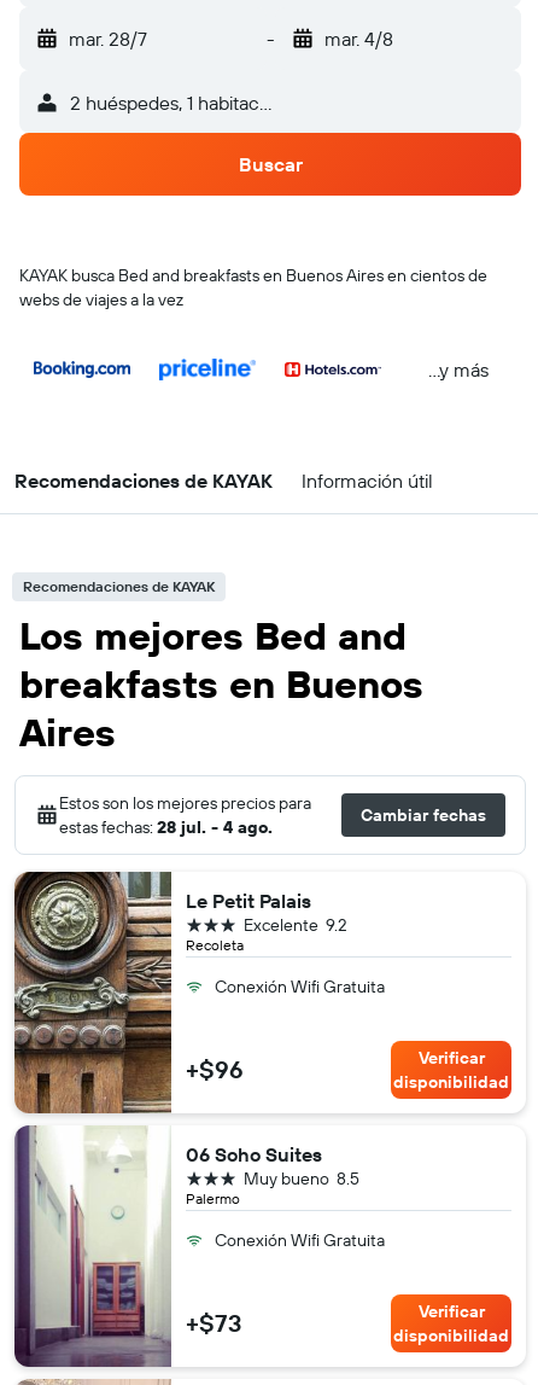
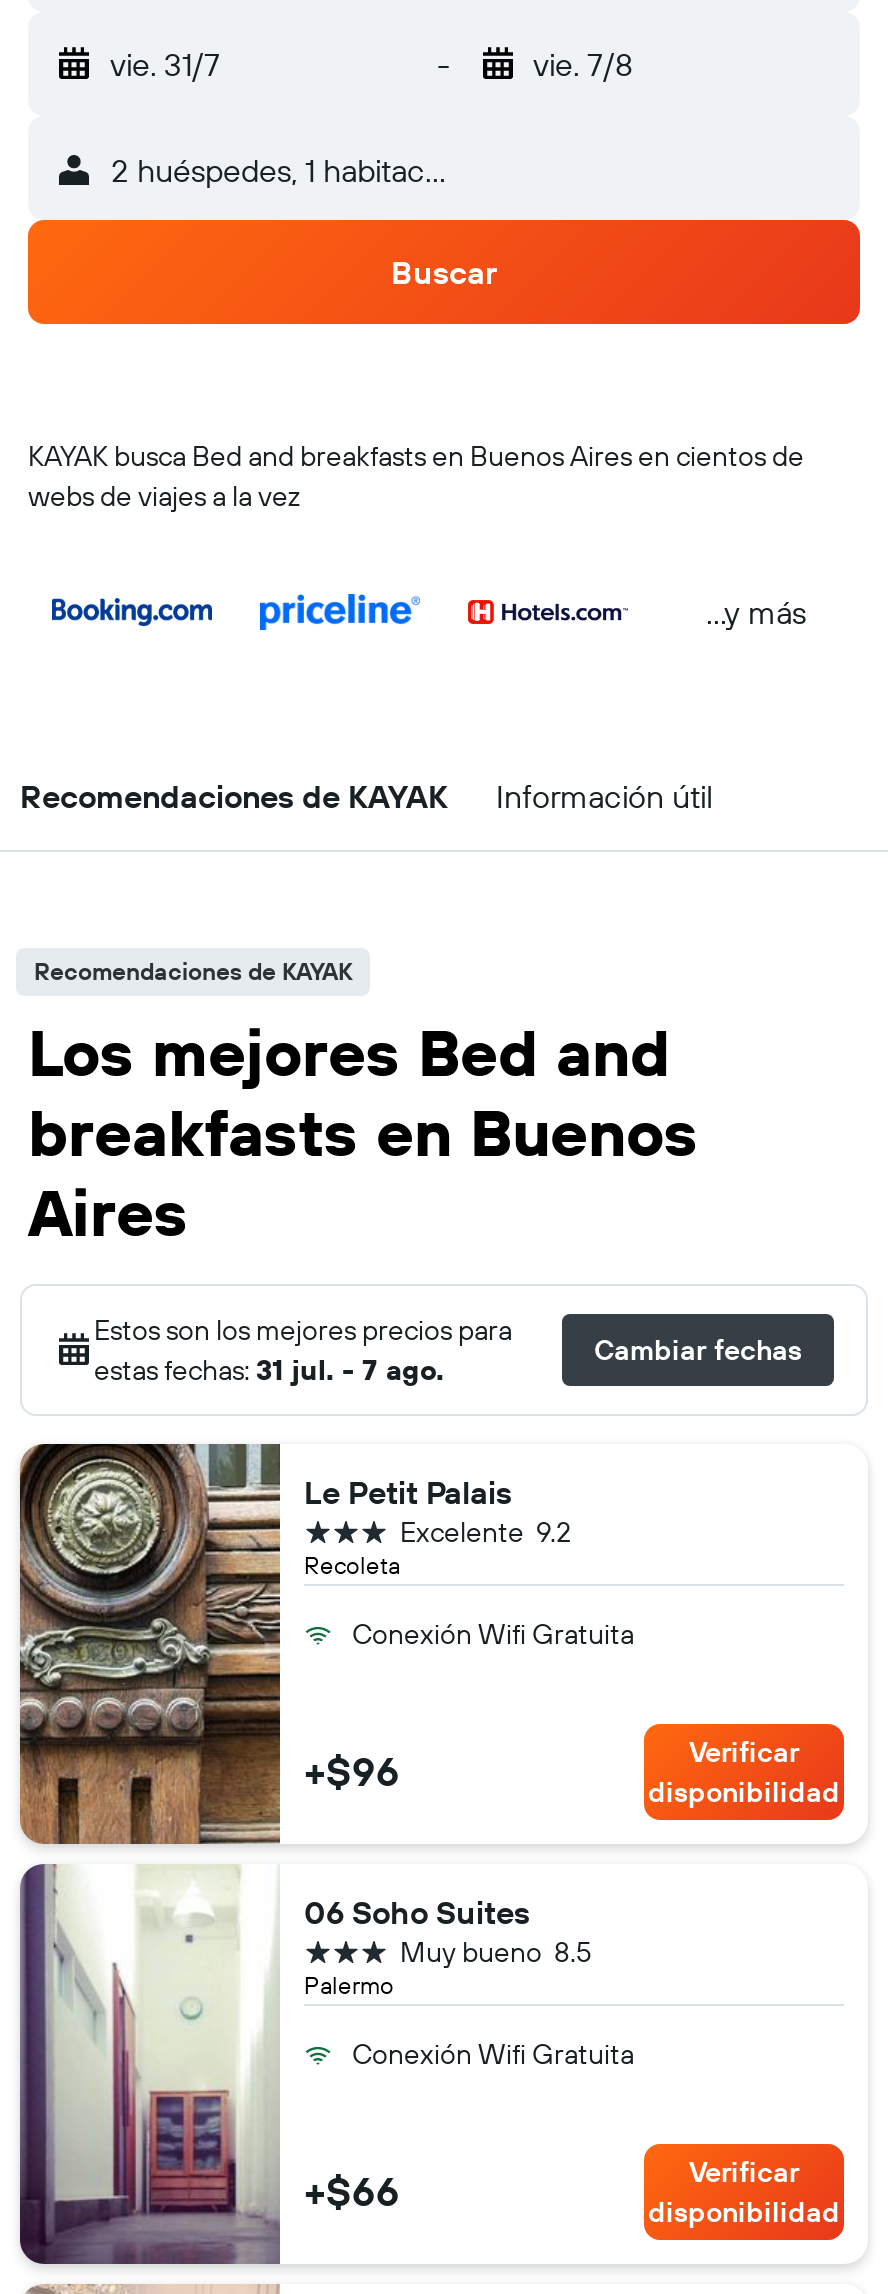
- mar. 28/7
+ vie. 31/7

- mar. 4/8
+ vie. 7/8

- estas fechas: 28 jul. - 4 ago.
+ estas fechas: 31 jul. - 7 ago.

- +$73
+ +$66
